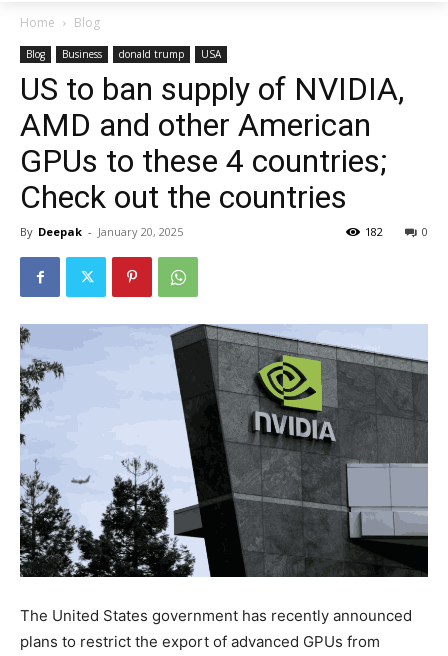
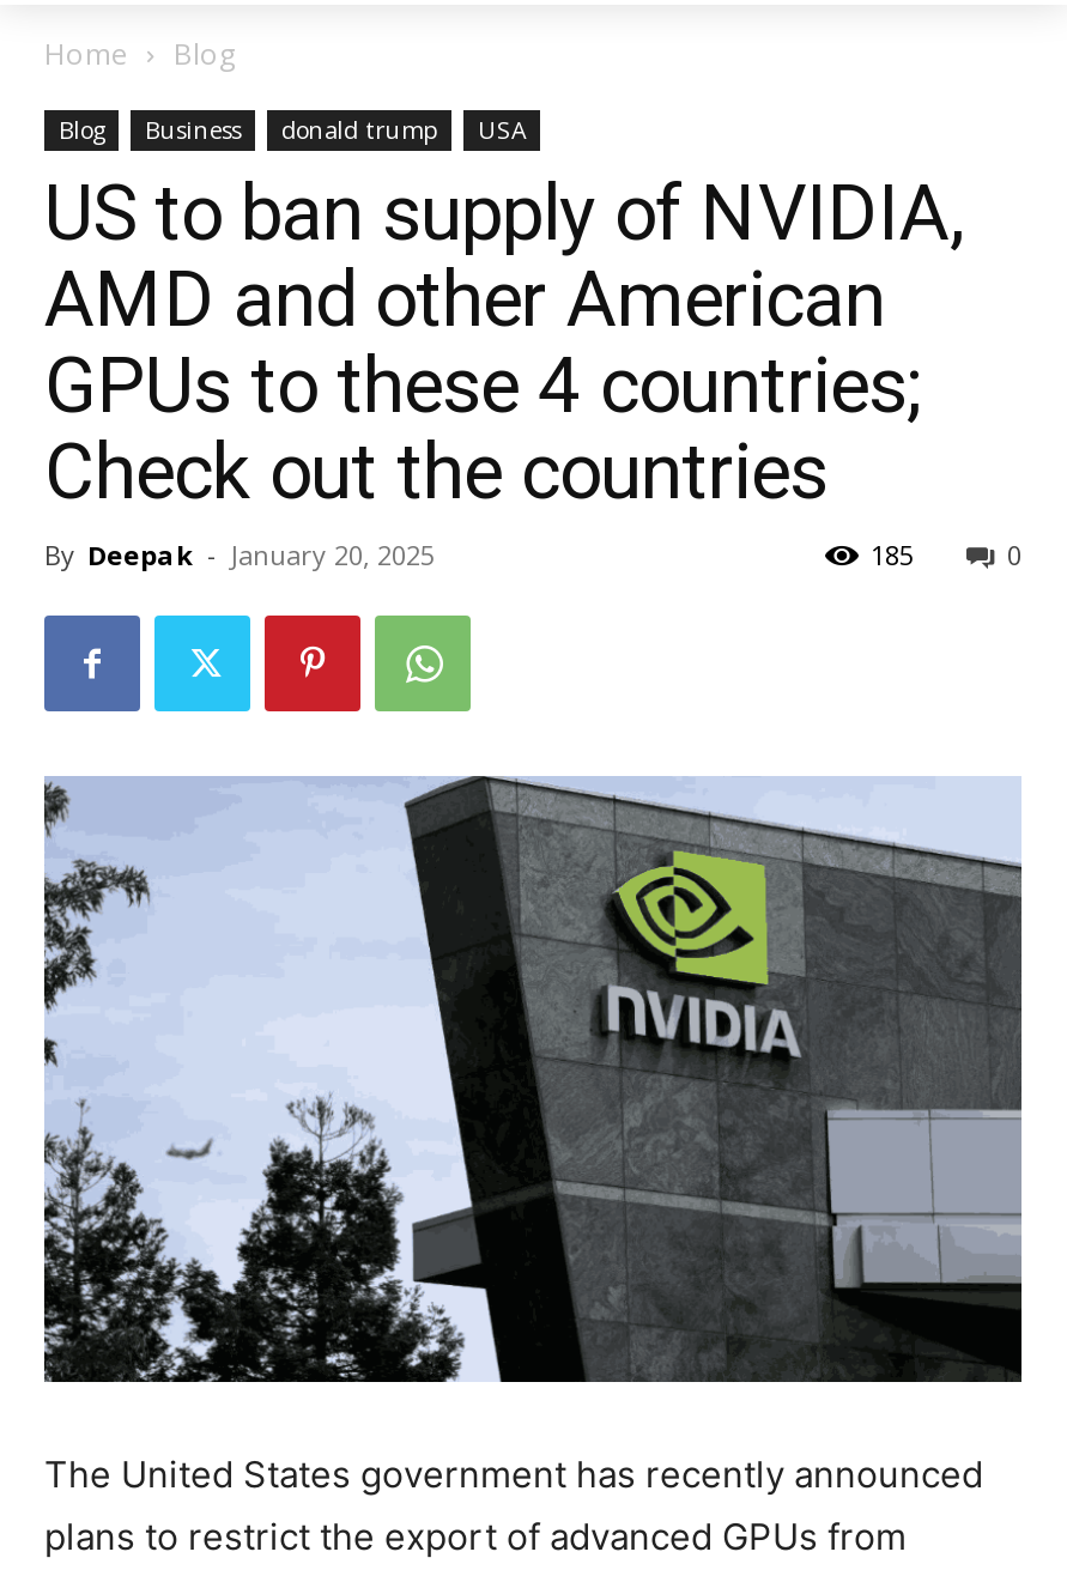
- 182
+ 185
